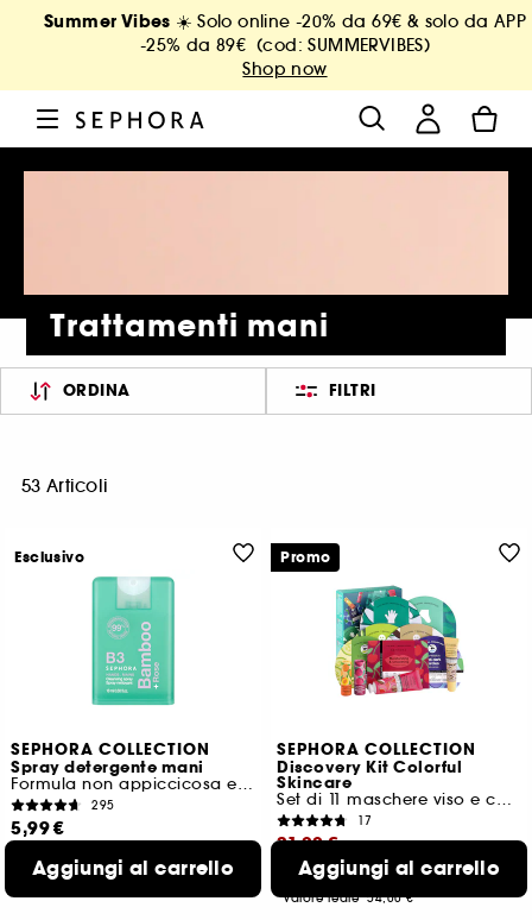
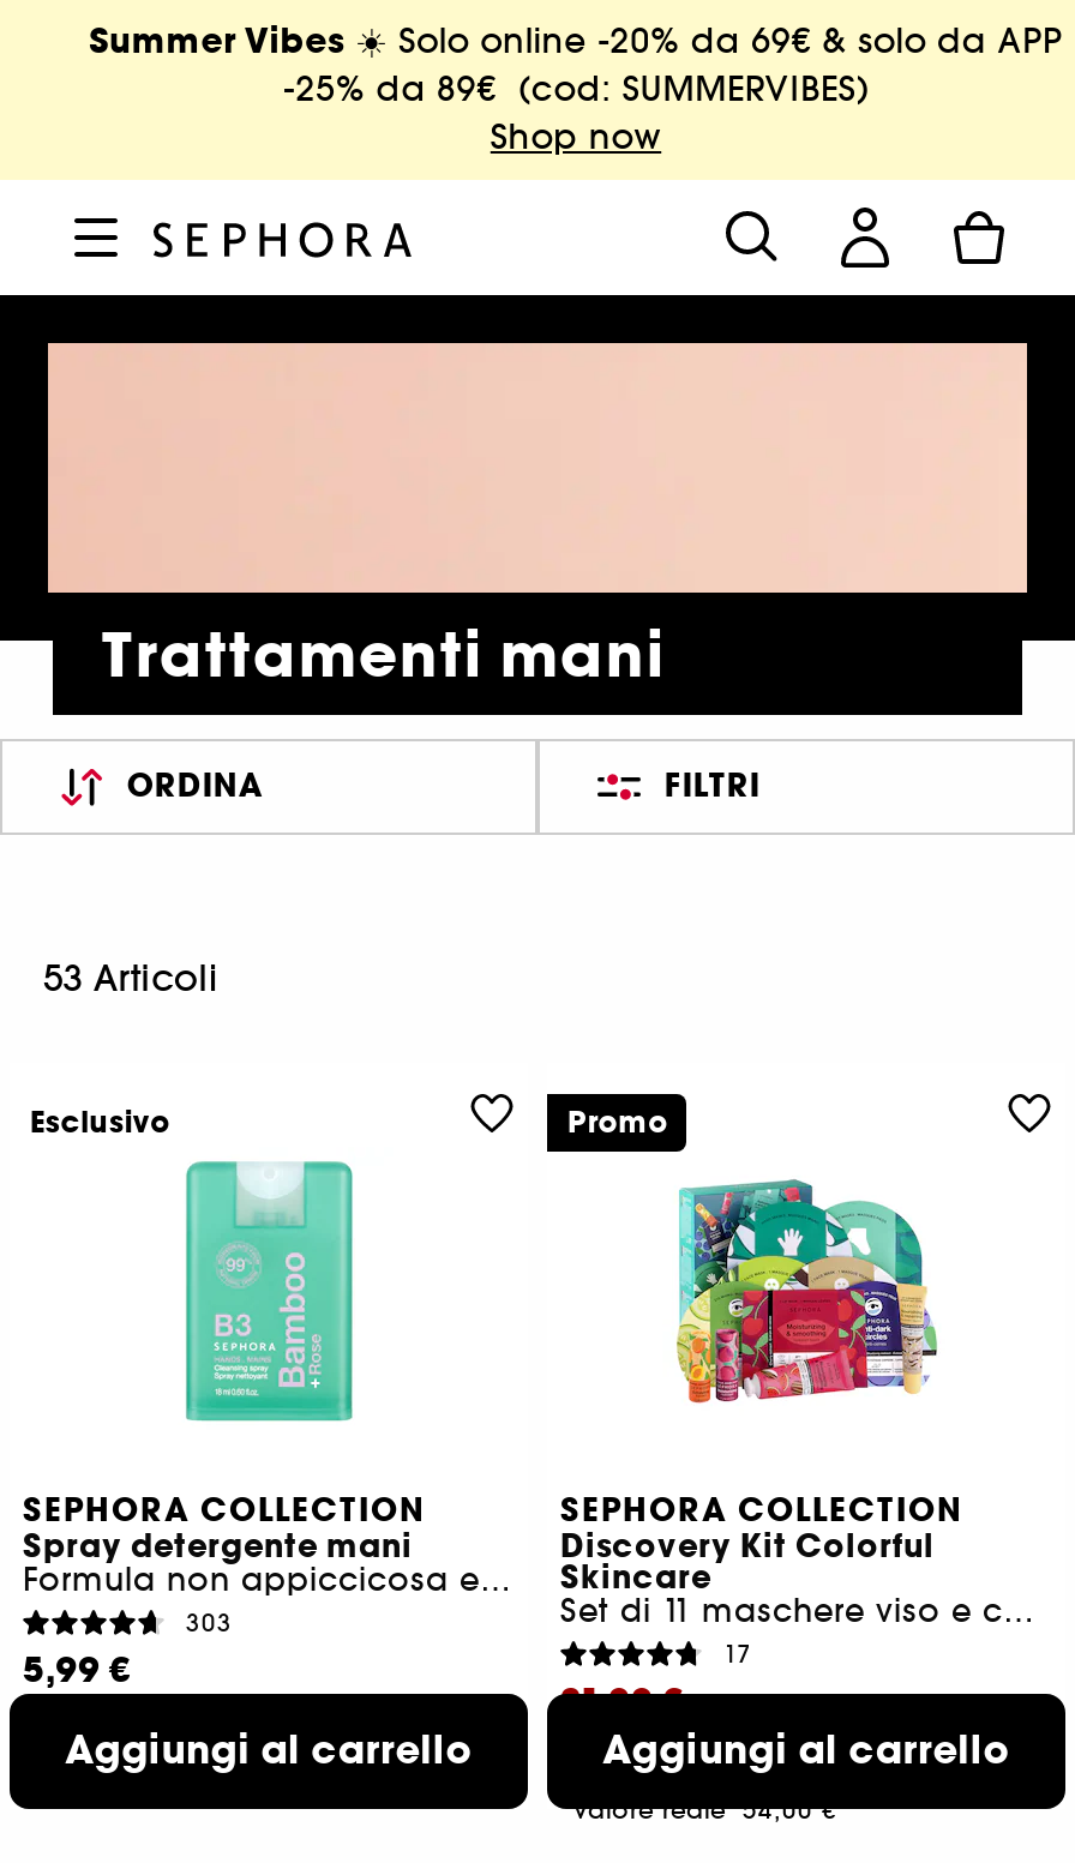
- 295
+ 303
